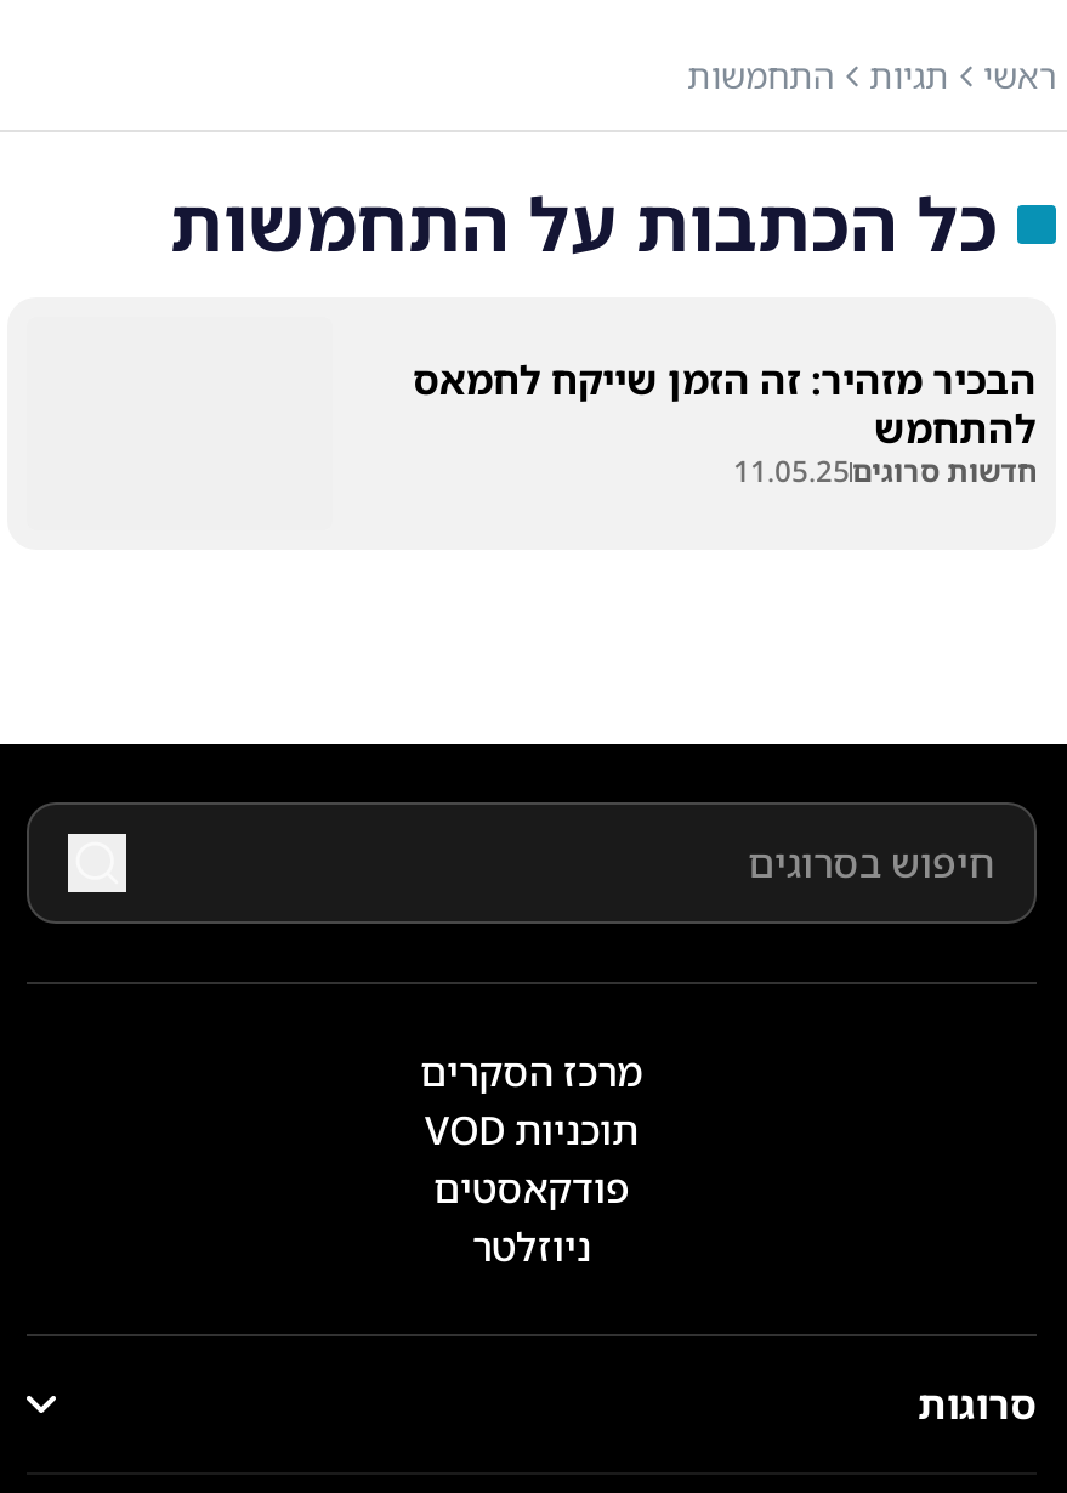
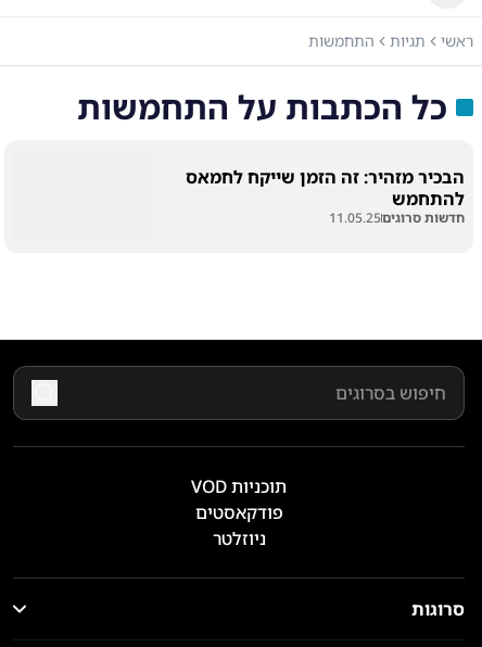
- מרכז הסקרים
